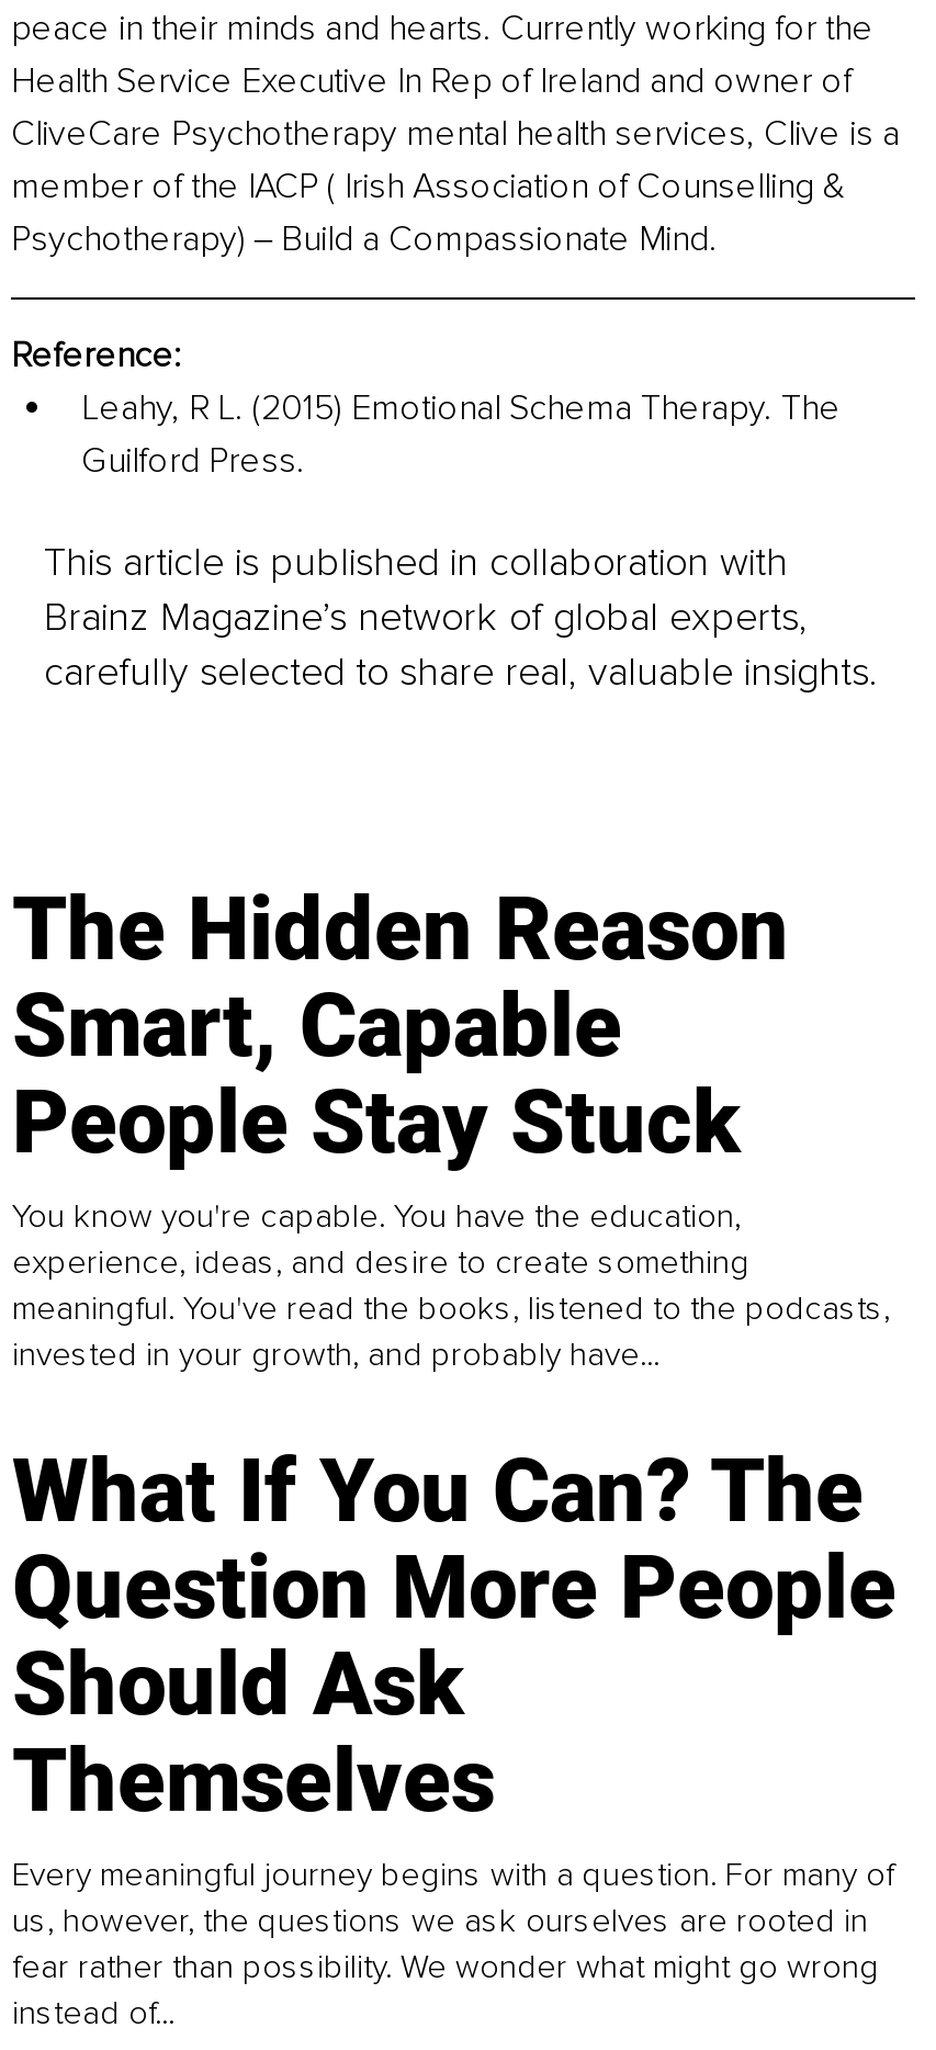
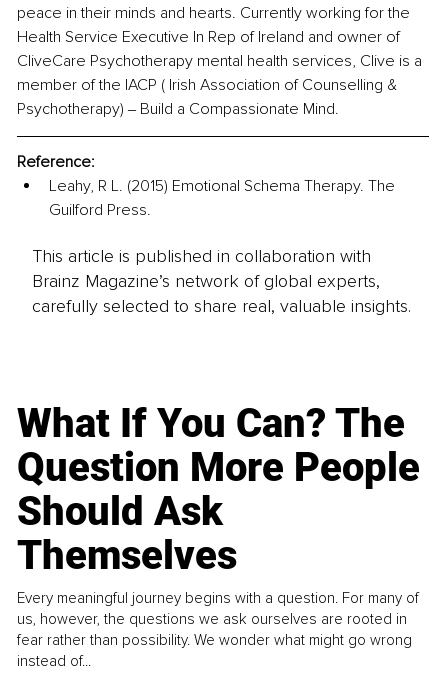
- The Hidden Reason
- Smart, Capable
- People Stay Stuck
- You know you're capable. You have the education,
- experience, ideas, and desire to create something
- meaningful. You've read the books, listened to the podcasts,
- invested in your growth, and probably have...
